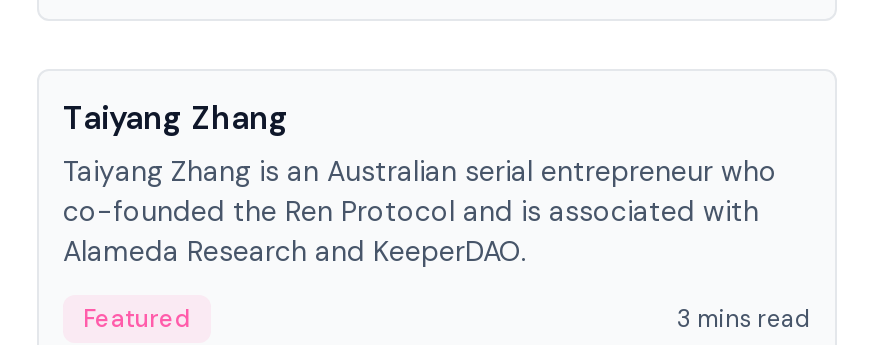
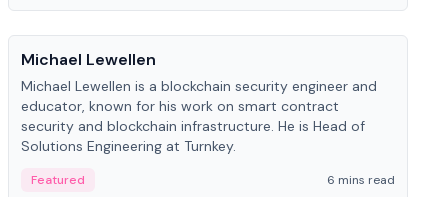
- Taiyang Zhang
- Taiyang Zhang is an Australian serial entrepreneur who
- co-founded the Ren Protocol and is associated with
- Alameda Research and KeeperDAO.
+ Michael Lewellen
+ Michael Lewellen is a blockchain security engineer and
+ educator, known for his work on smart contract
+ security and blockchain infrastructure. He is Head of
+ Solutions Engineering at Turnkey.

- 3 mins read
+ 6 mins read
